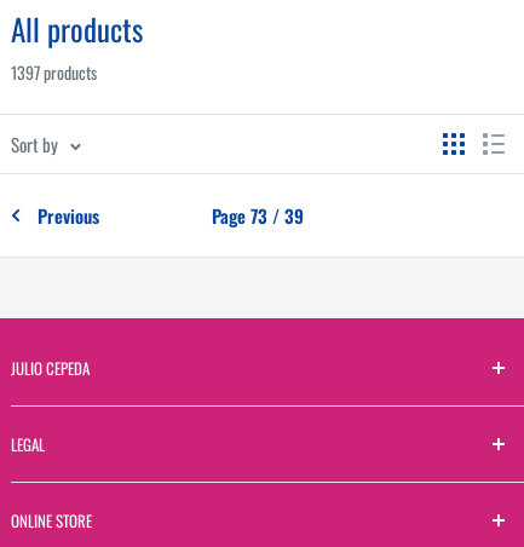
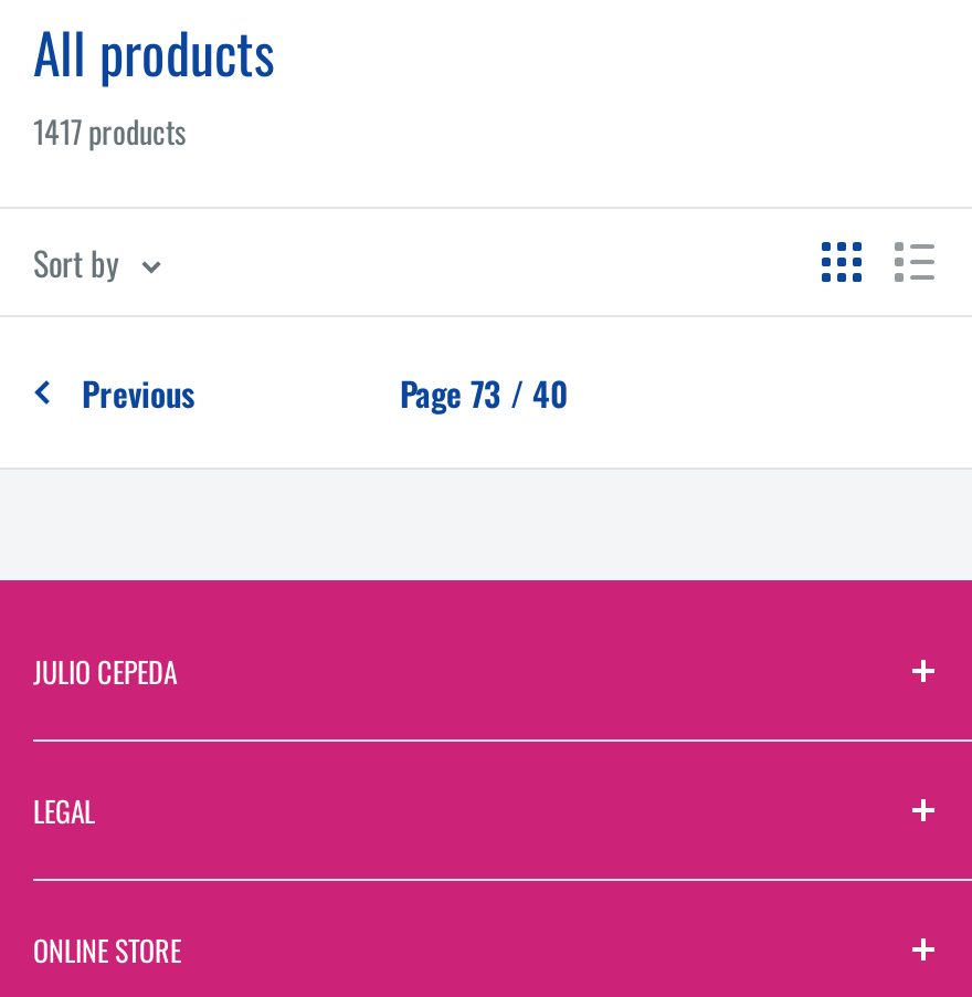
- 1397 products
+ 1417 products

- Page 73 / 39
+ Page 73 / 40
